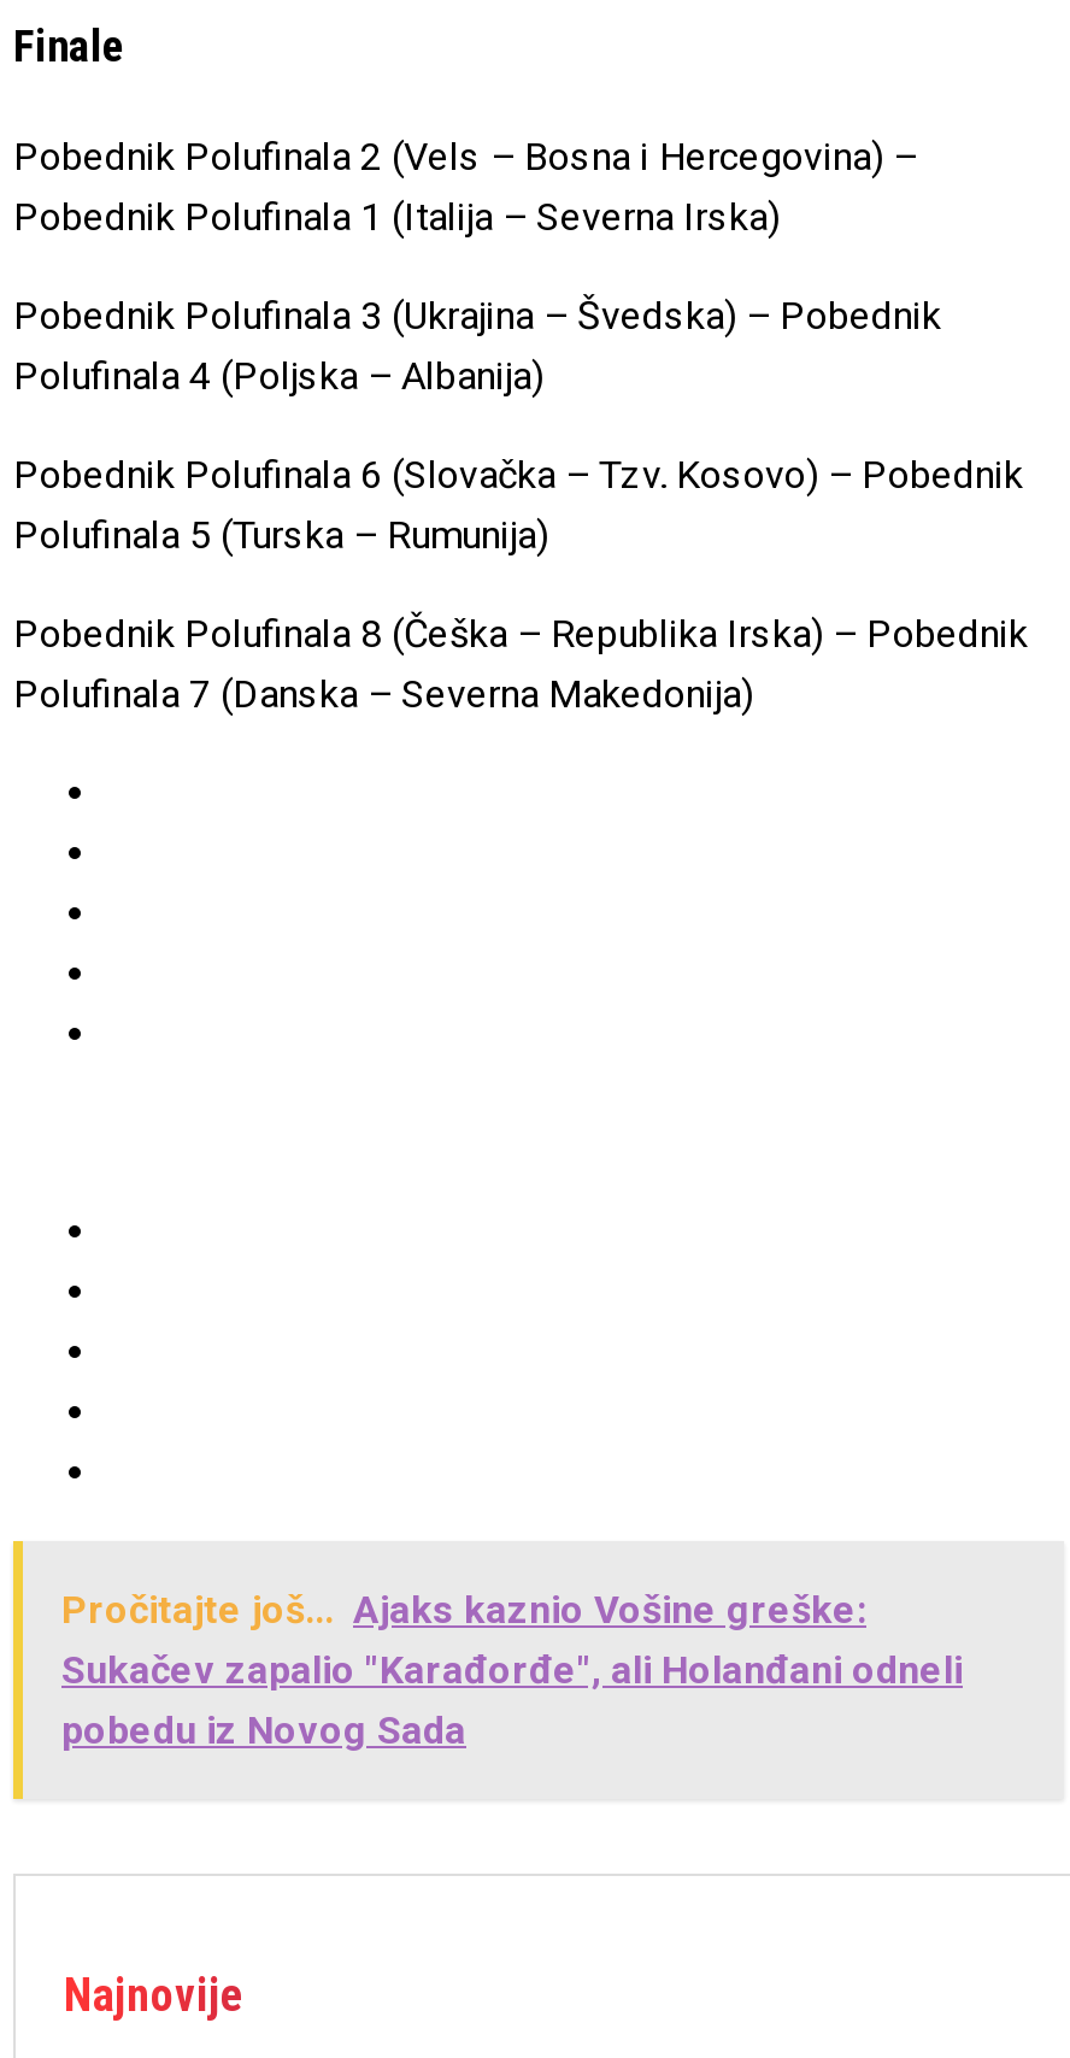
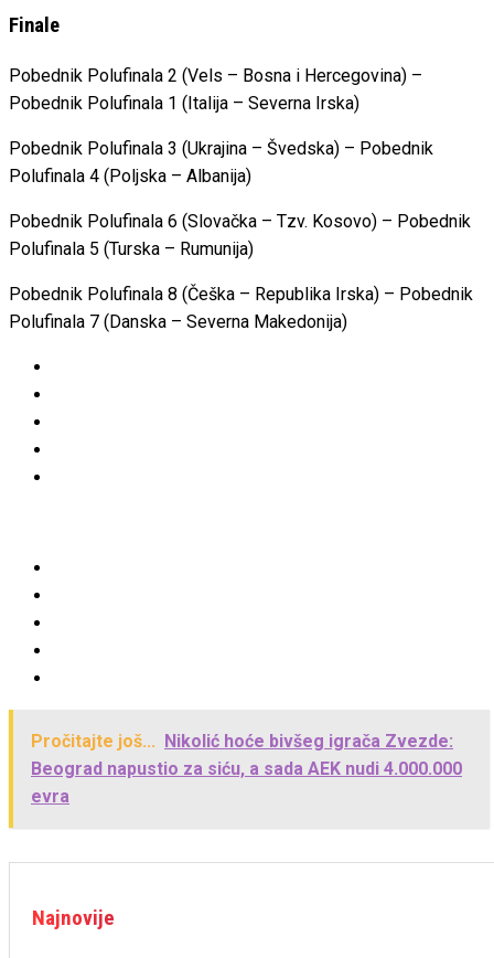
- Pročitajte još... Ajaks kaznio Vošine greške:
- Sukačev zapalio "Karađorđe", ali Holanđani odneli
- pobedu iz Novog Sada
+ Pročitajte još... Nikolić hoće bivšeg igrača Zvezde:
+ Beograd napustio za siću, a sada AEK nudi 4.000.000
+ evra
